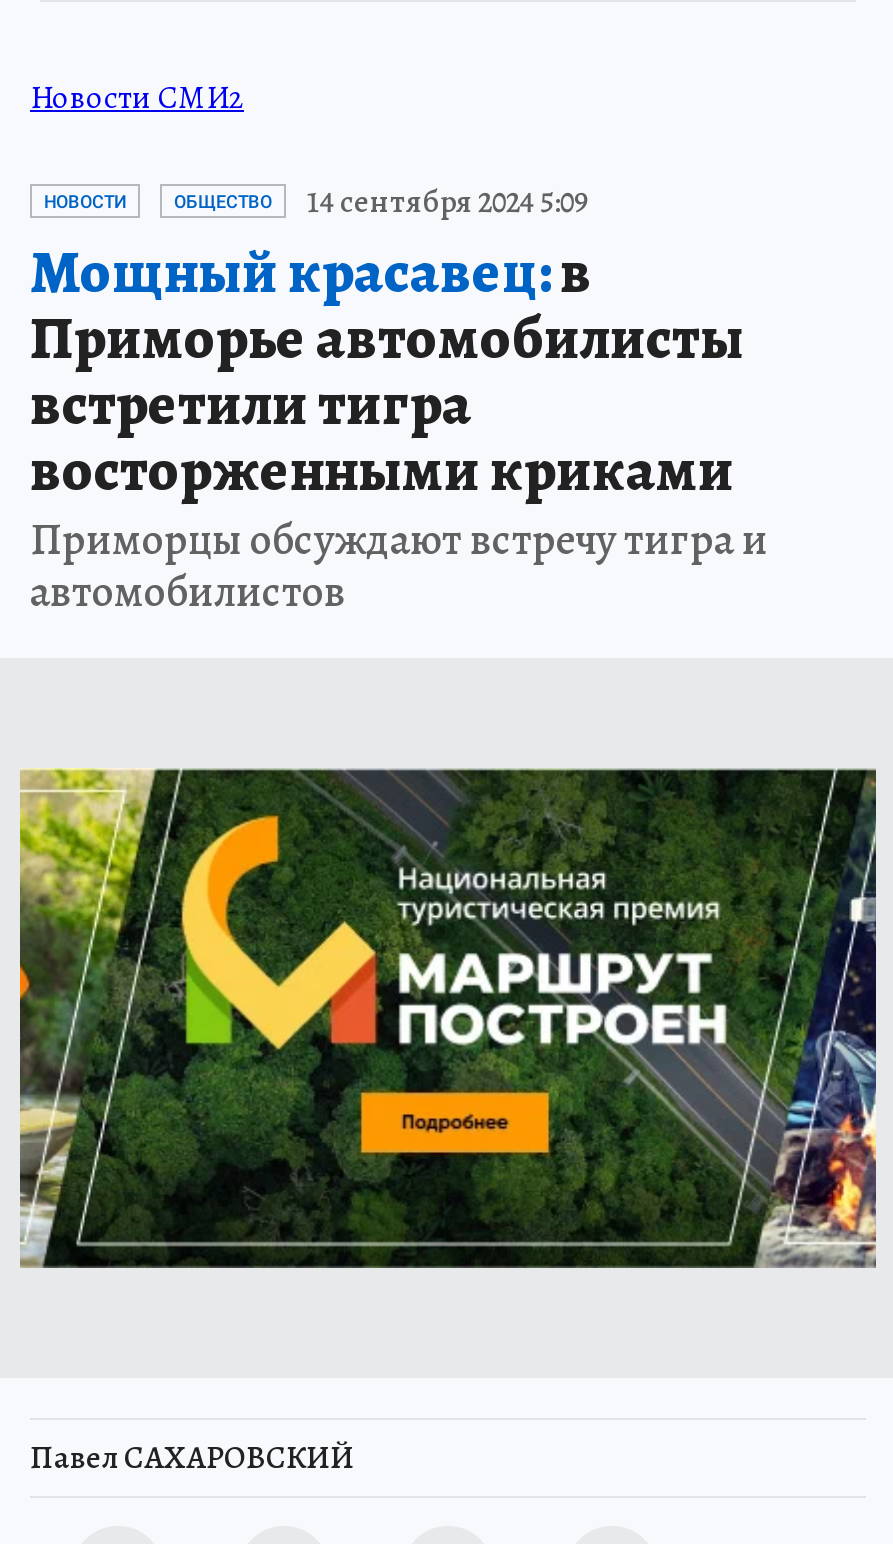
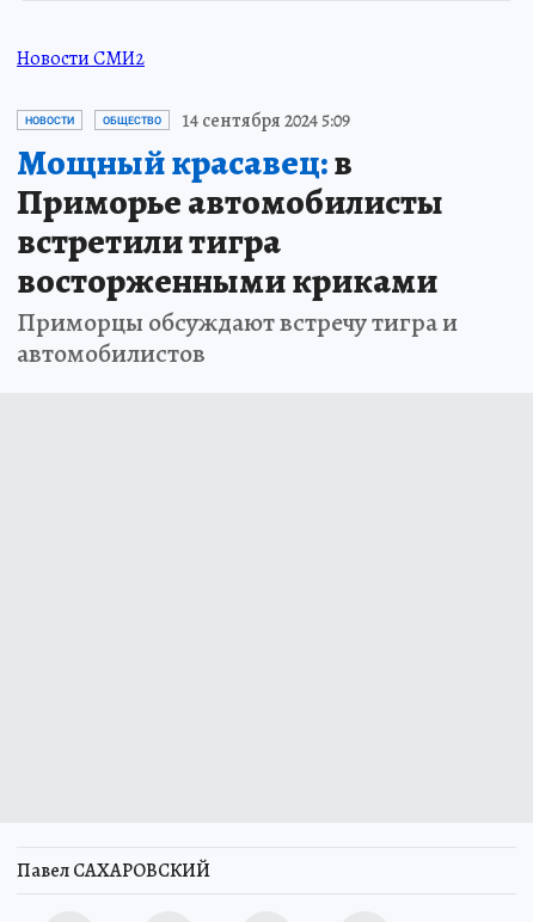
- [image]
